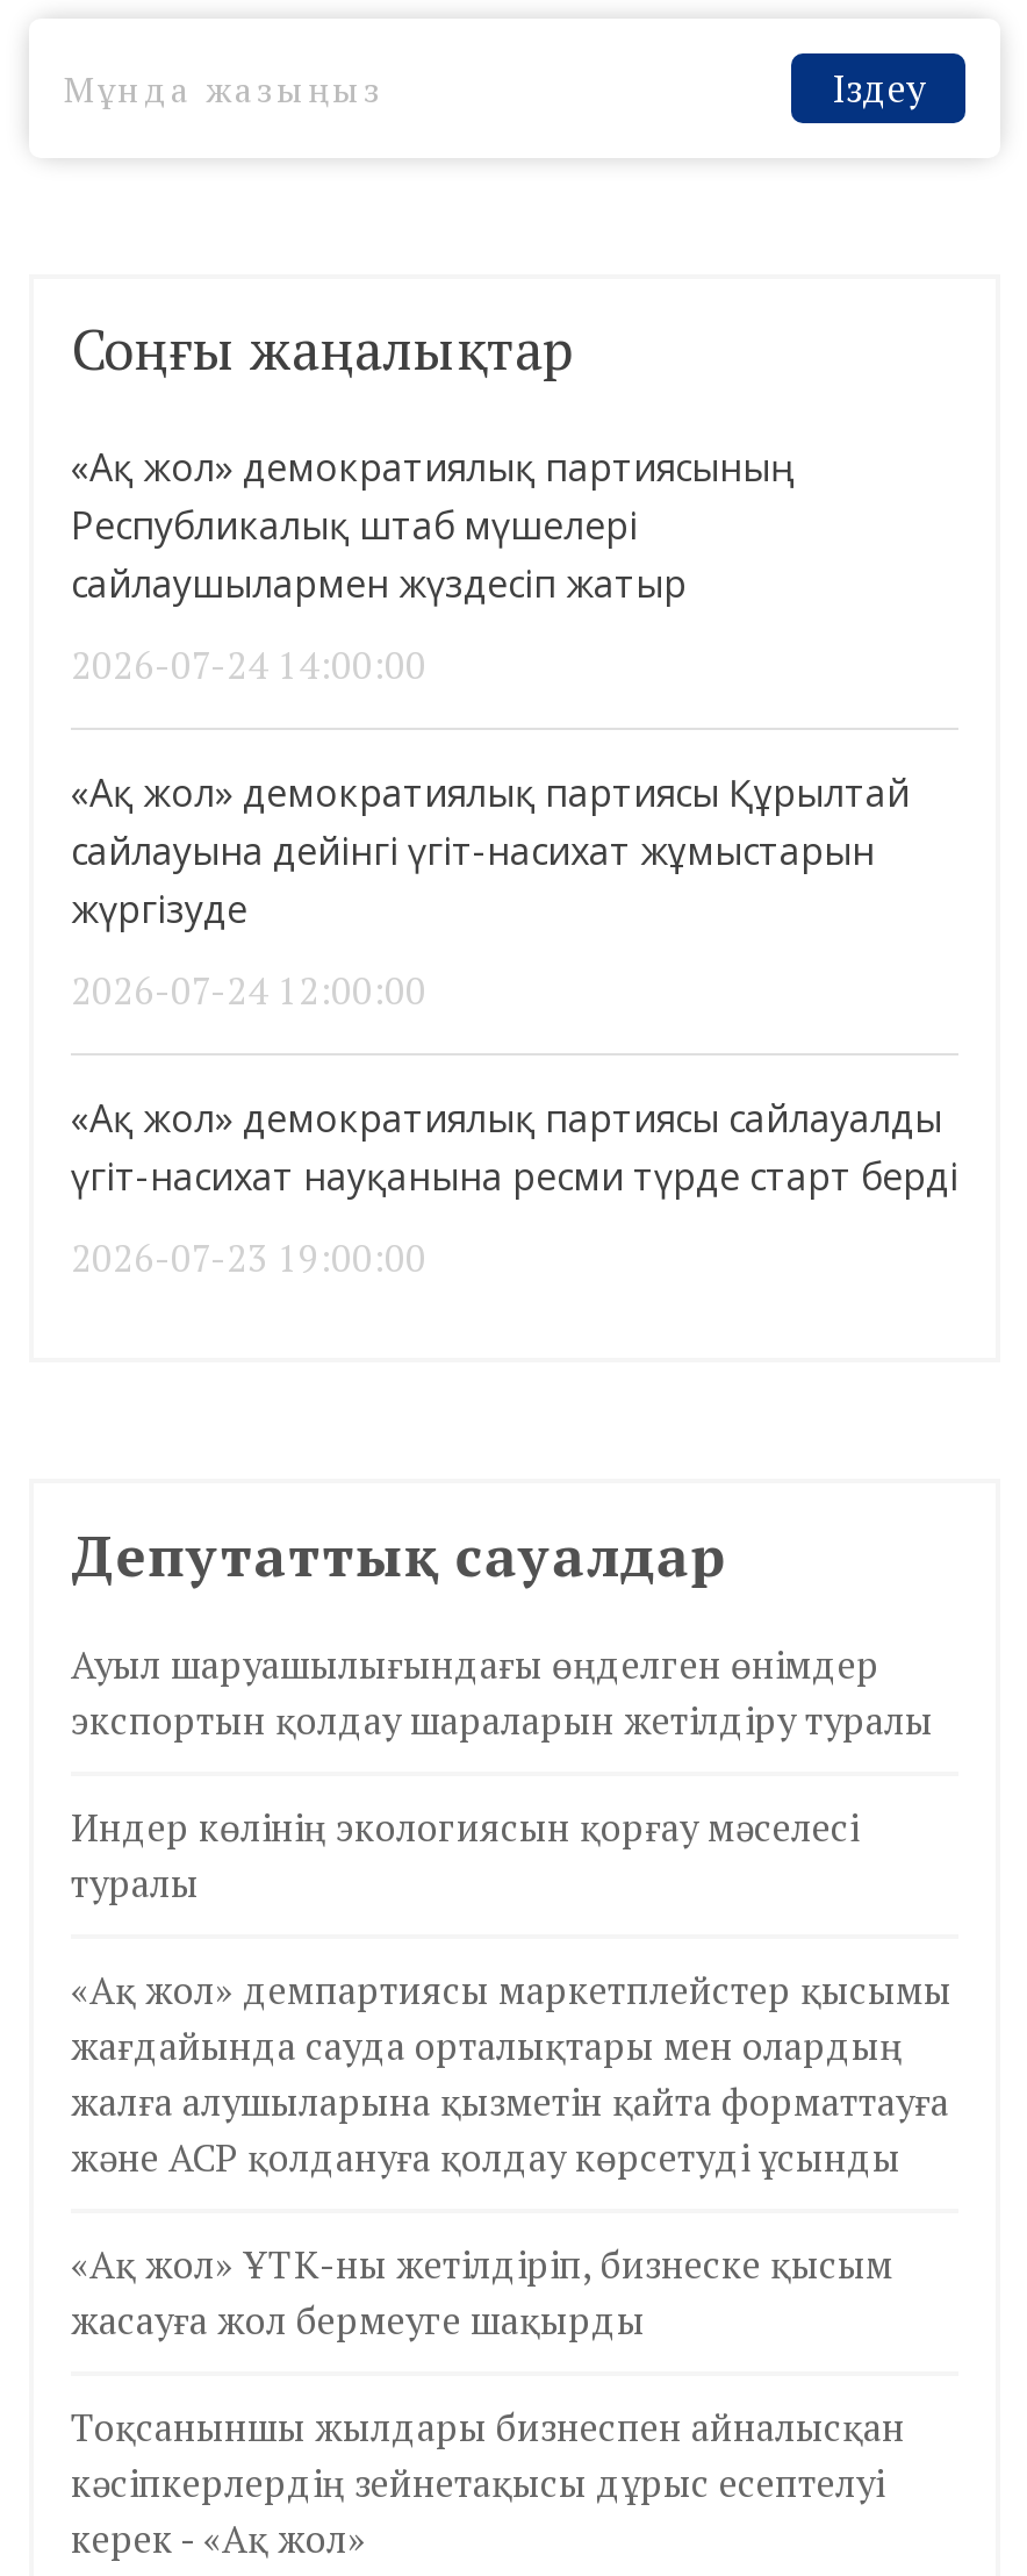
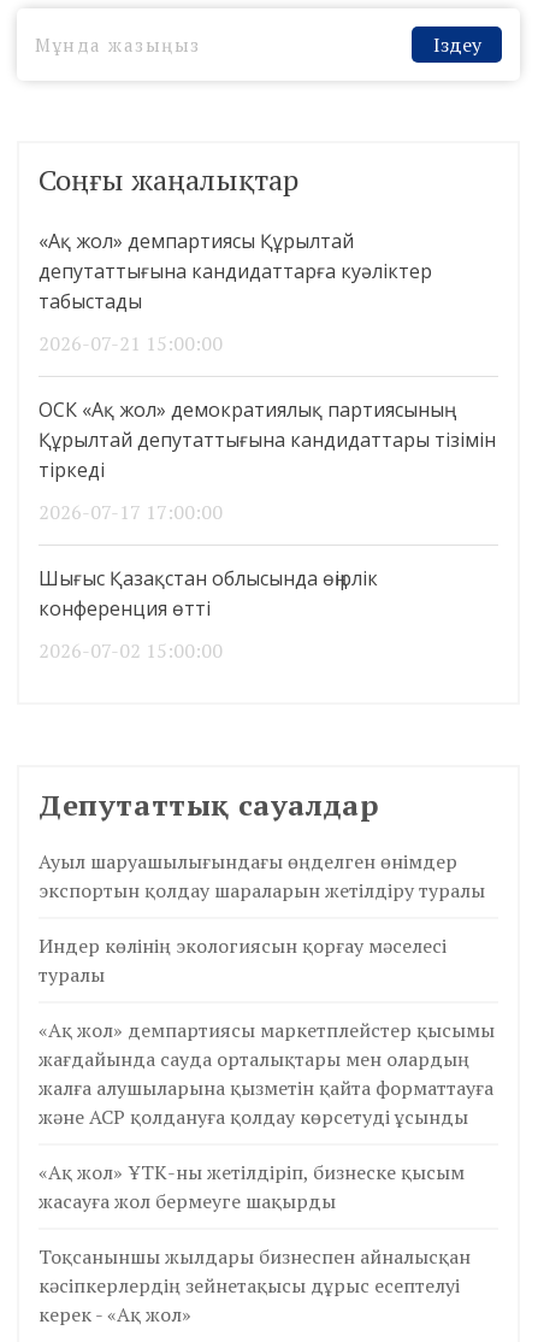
- «Ақ жол» демократиялық партиясының
- Республикалық штаб мүшелері
- сайлаушылармен жүздесіп жатыр
+ «Ақ жол» демпартиясы Құрылтай
+ депутаттығына кандидаттарға куәліктер
+ табыстады

- 2026-07-24 14:00:00
+ 2026-07-21 15:00:00

- «Ақ жол» демократиялық партиясы Құрылтай
- сайлауына дейінгі үгіт-насихат жұмыстарын
- жүргізуде
+ ОСК «Ақ жол» демократиялық партиясының
+ Құрылтай депутаттығына кандидаттары тізімін
+ тіркеді

- 2026-07-24 12:00:00
+ 2026-07-17 17:00:00

- «Ақ жол» демократиялық партиясы сайлауалды
- үгіт-насихат науқанына ресми түрде старт берді
+ Шығыс Қазақстан облысында өңірлік
+ конференция өтті

- 2026-07-23 19:00:00
+ 2026-07-02 15:00:00
